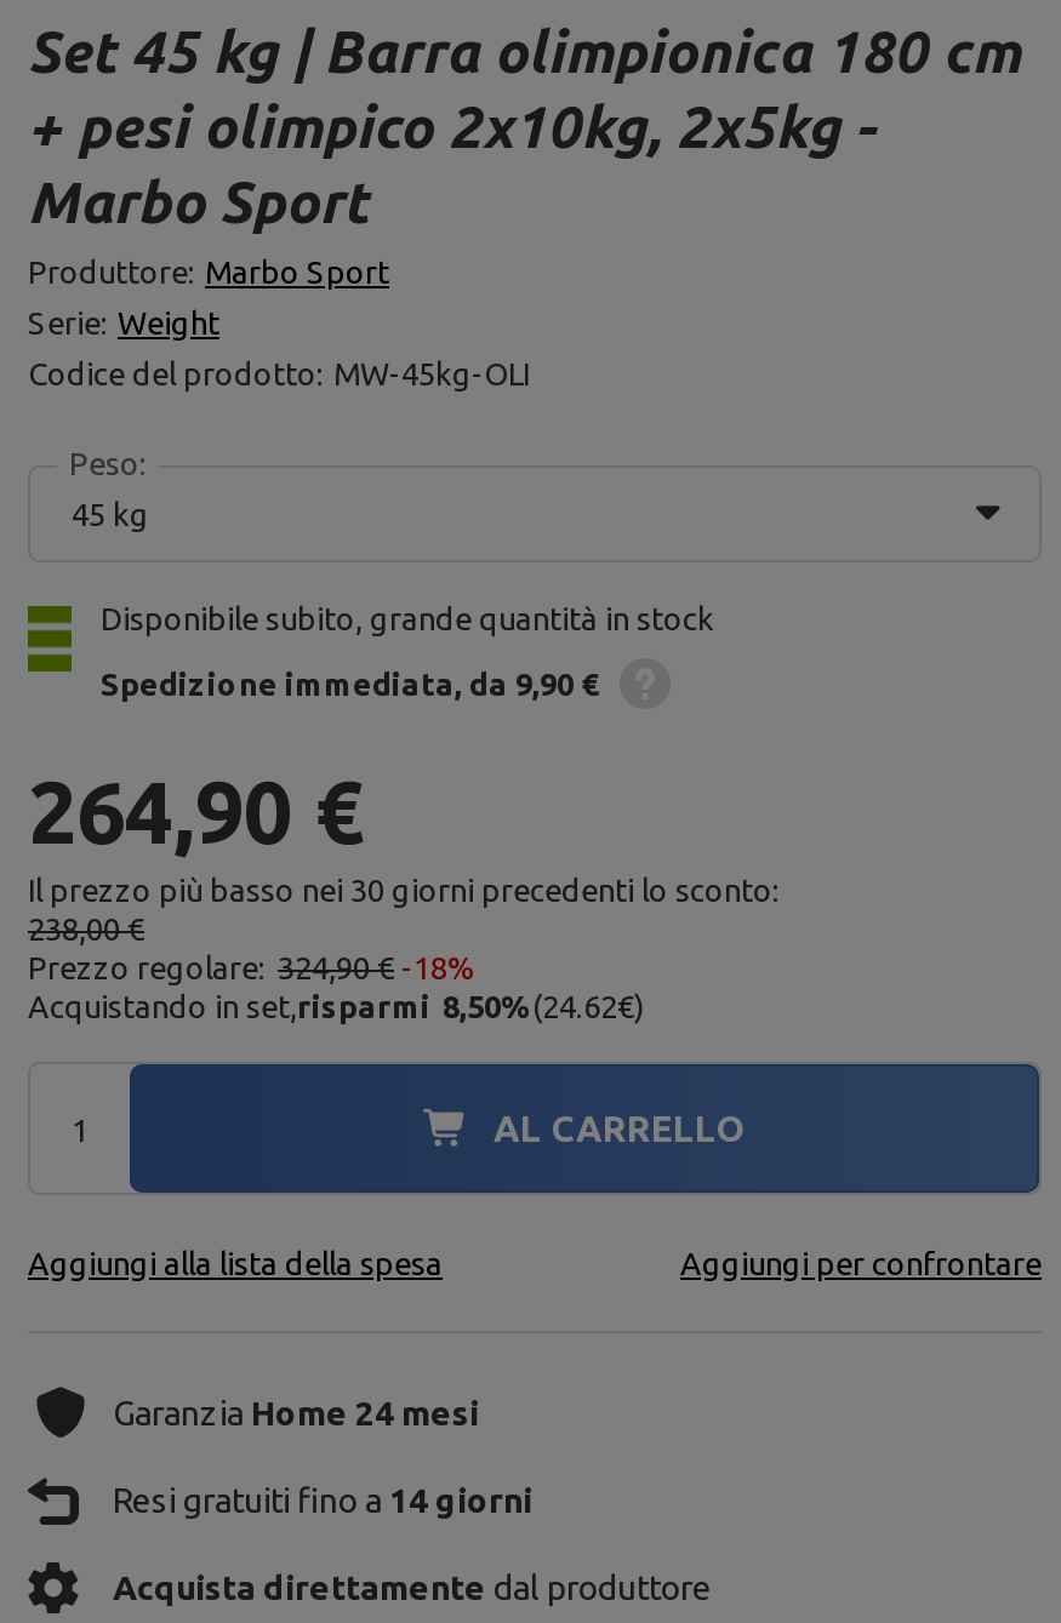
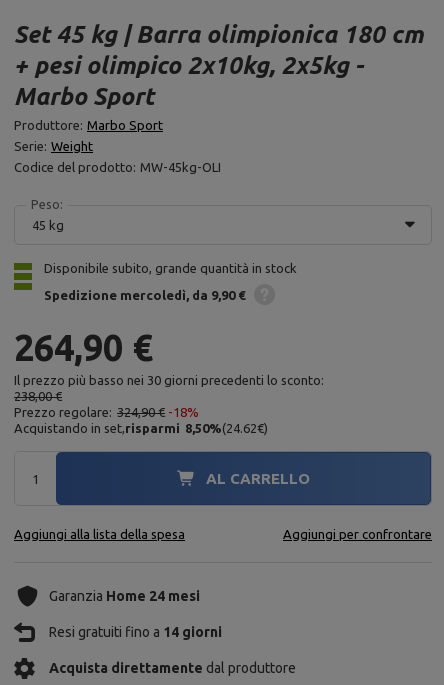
- Spedizione immediata da 9,90 €
+ Spedizione mercoledì da 9,90 €
